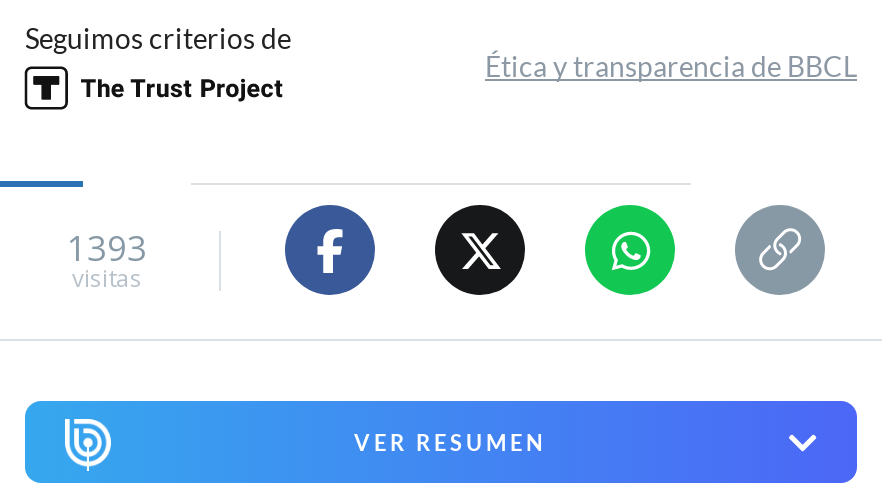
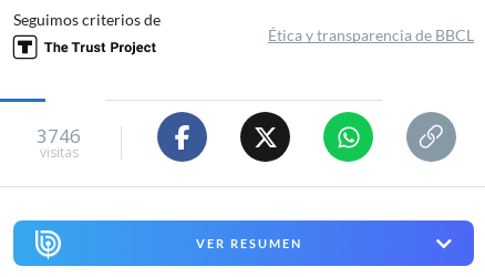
- 1393
+ 3746
